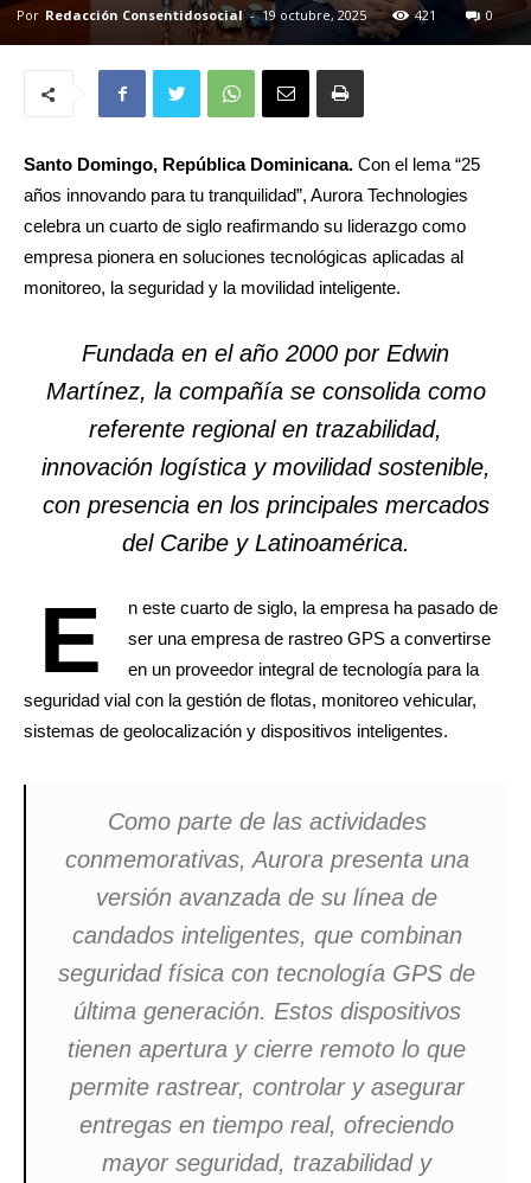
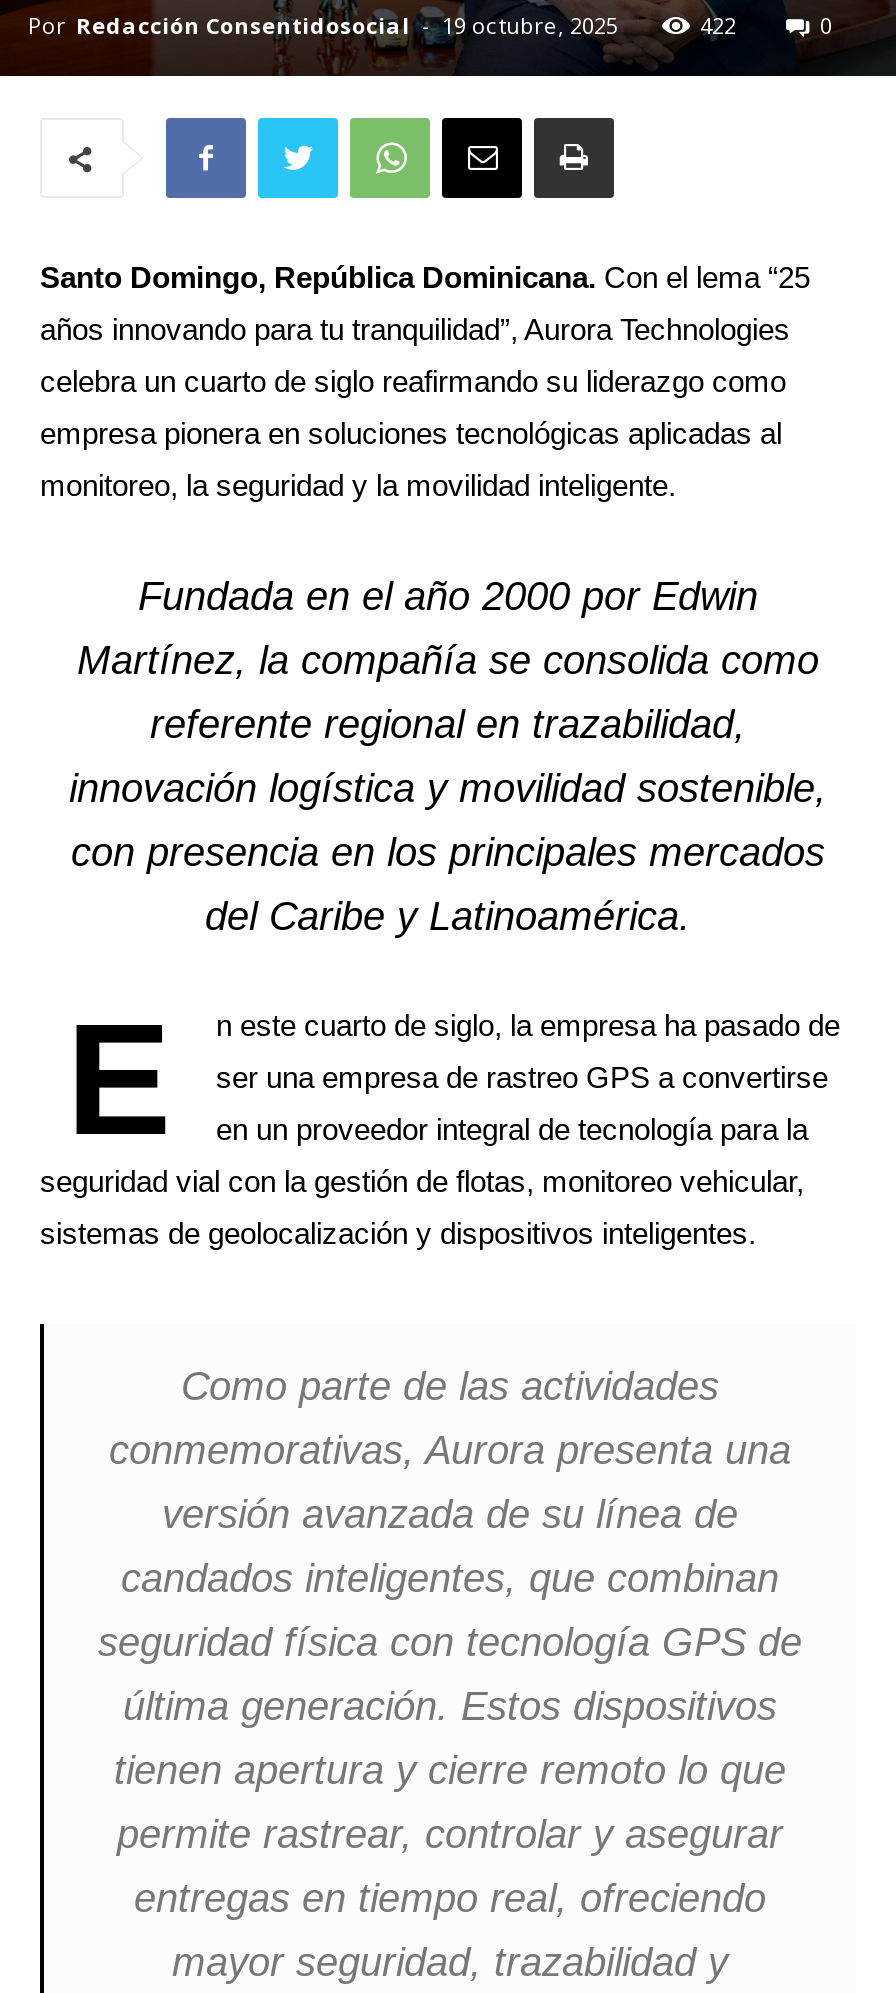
- 421
+ 422
